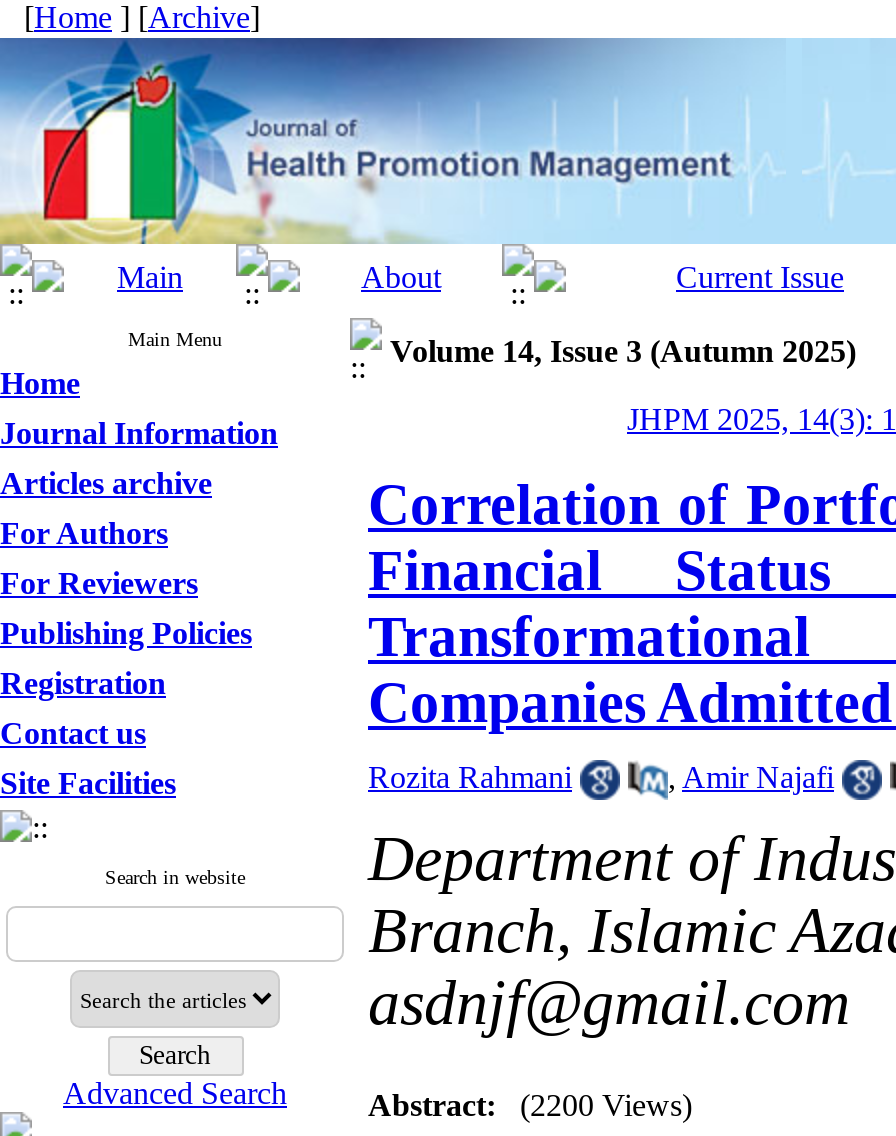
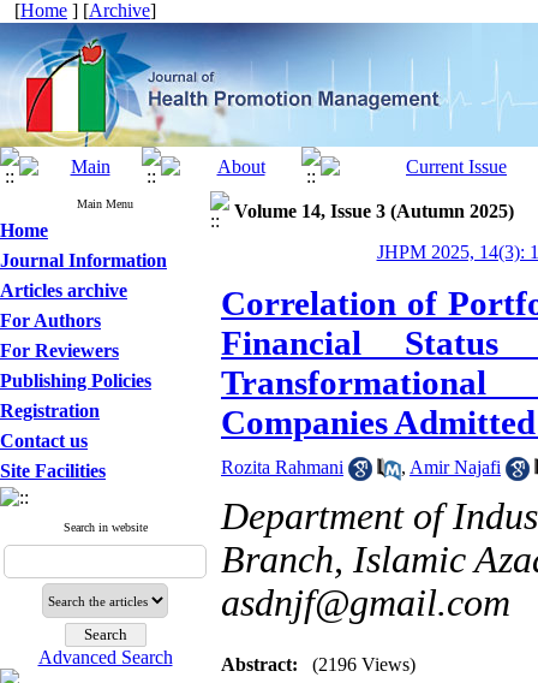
- Abstract: (2200 Views)
+ Abstract: (2196 Views)
